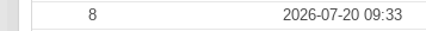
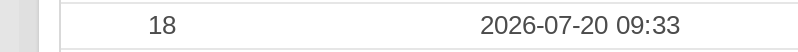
- 8
+ 18
